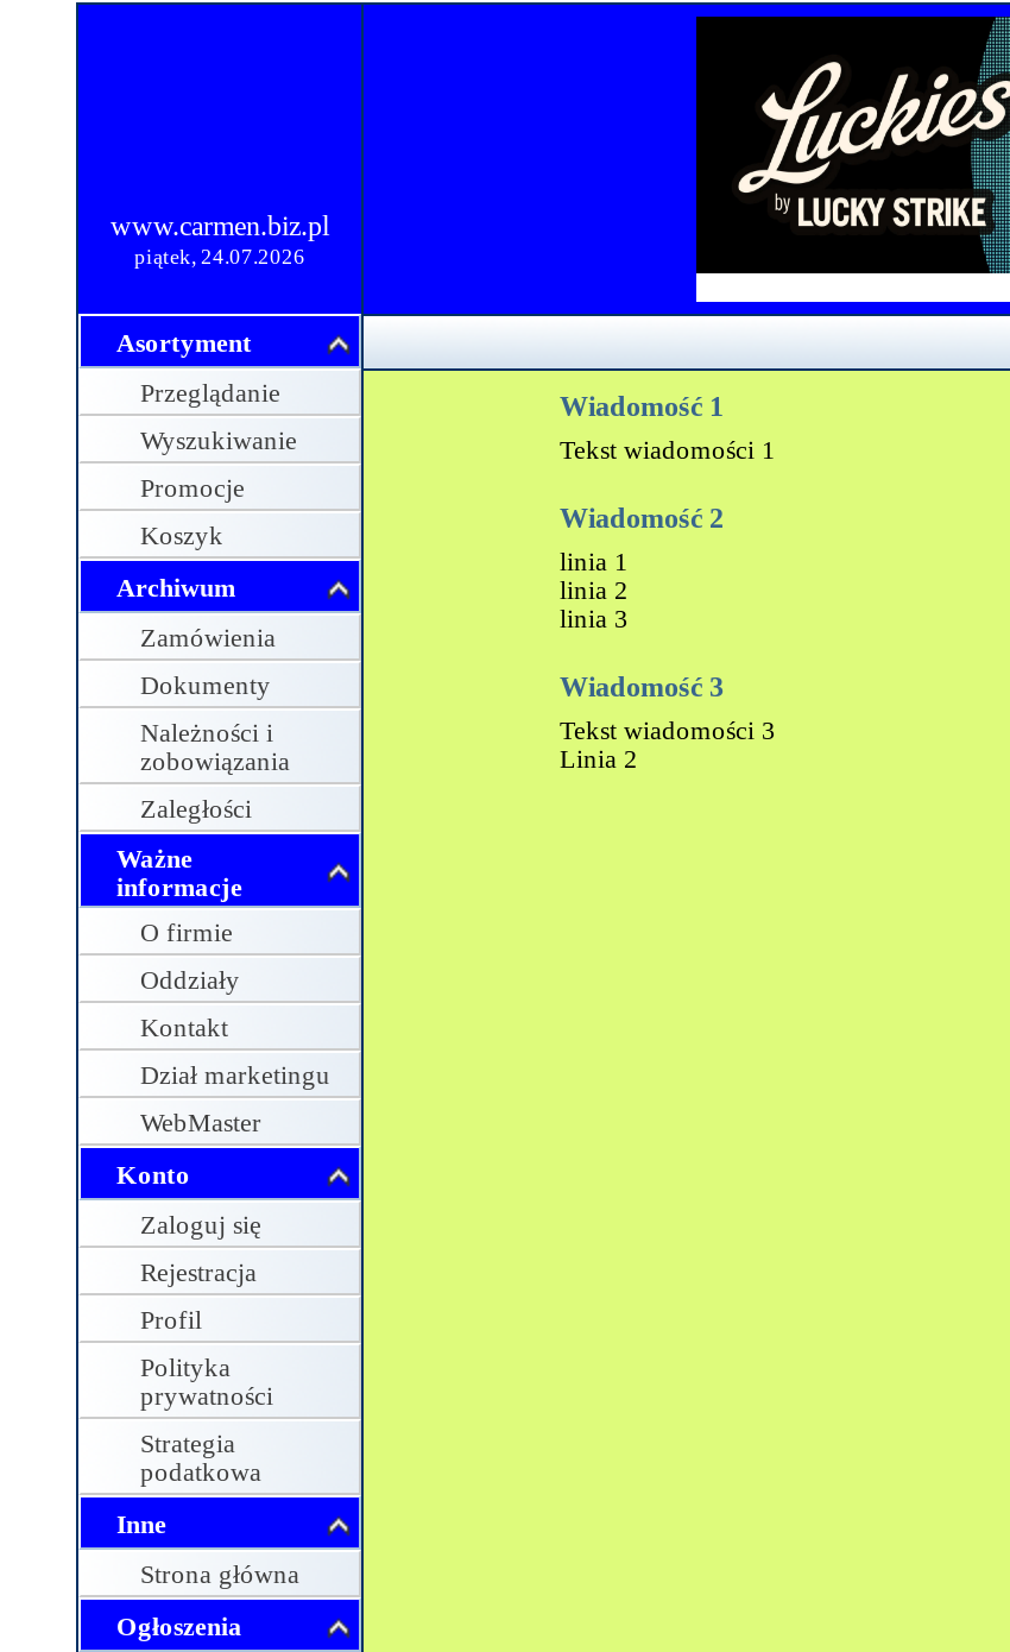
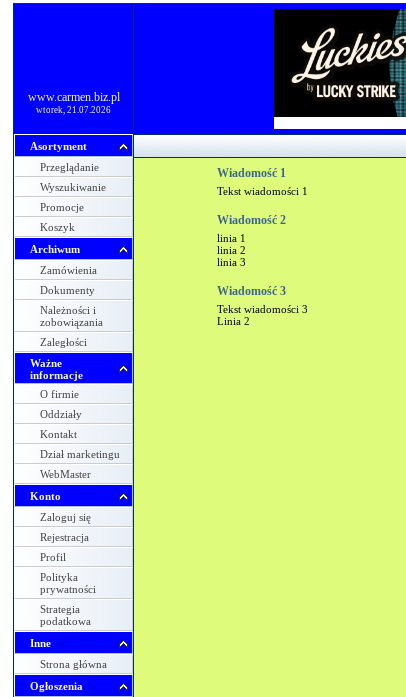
- piątek, 24.07.2026
+ wtorek, 21.07.2026
